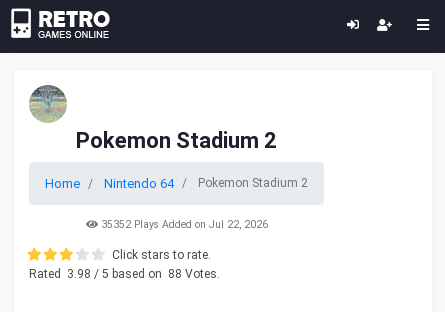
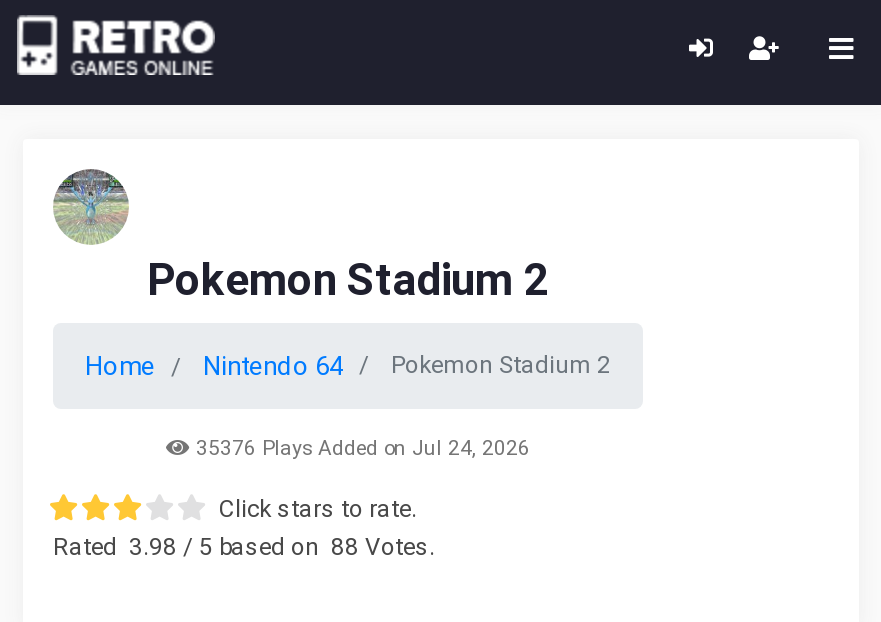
- 35352 Plays Added on Jul 22, 2026
+ 35376 Plays Added on Jul 24, 2026
